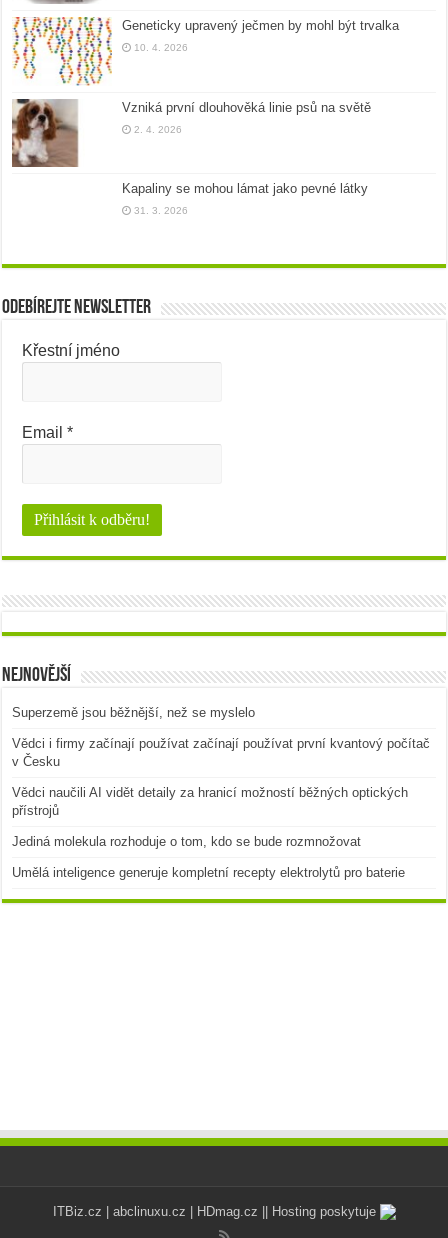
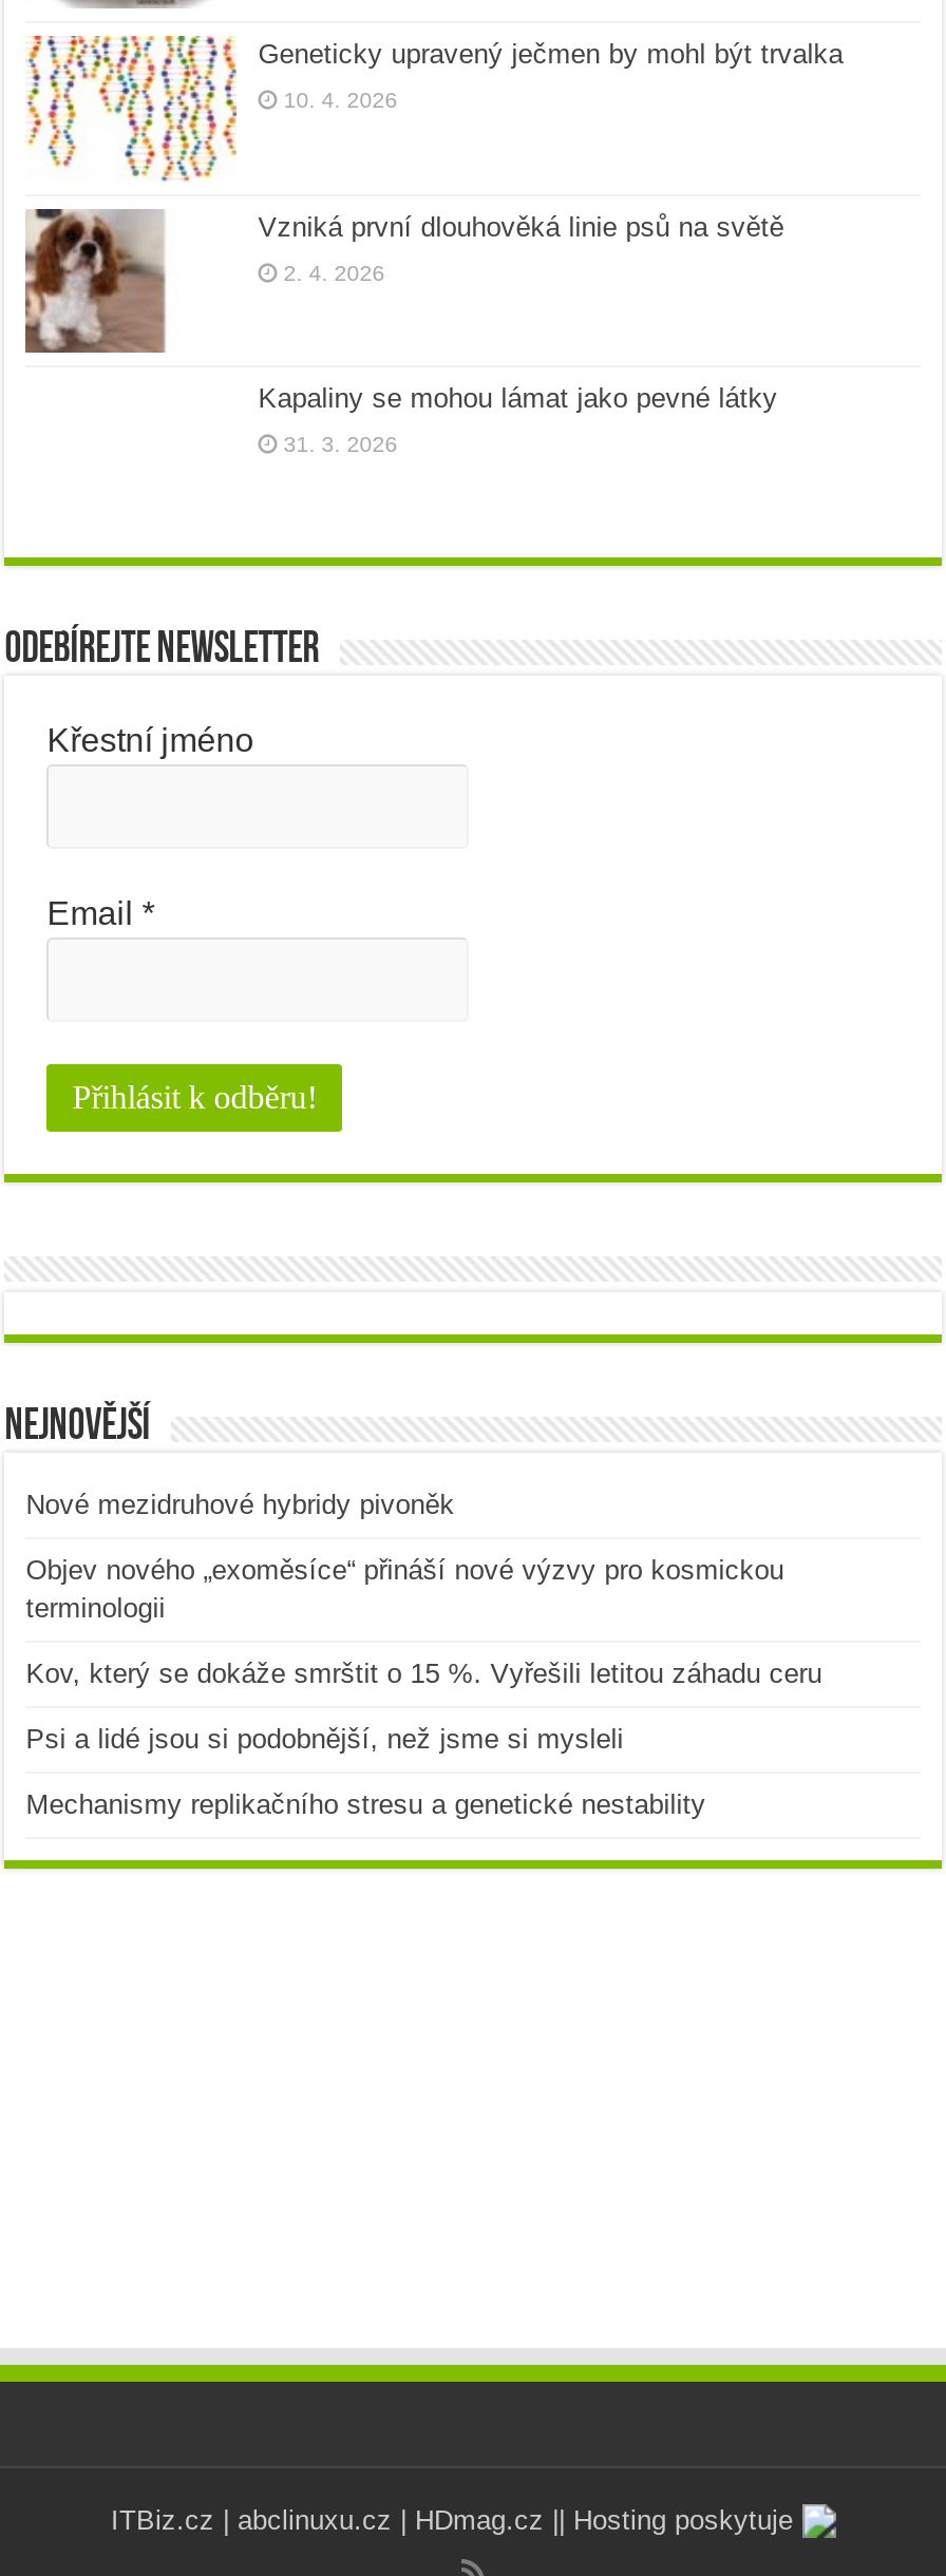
- Superzemě jsou běžnější, než se myslelo
+ Nové mezidruhové hybridy pivoněk

- Vědci i firmy začínají používat začínají používat první kvantový počítač
- v Česku
+ Objev nového „exoměsíce“ přináší nové výzvy pro kosmickou
+ terminologii

- Vědci naučili AI vidět detaily za hranicí možností běžných optických
- přístrojů
+ Kov, který se dokáže smrštit o 15 %. Vyřešili letitou záhadu ceru

- Jediná molekula rozhoduje o tom, kdo se bude rozmnožovat
+ Psi a lidé jsou si podobnější, než jsme si mysleli

- Umělá inteligence generuje kompletní recepty elektrolytů pro baterie
+ Mechanismy replikačního stresu a genetické nestability
